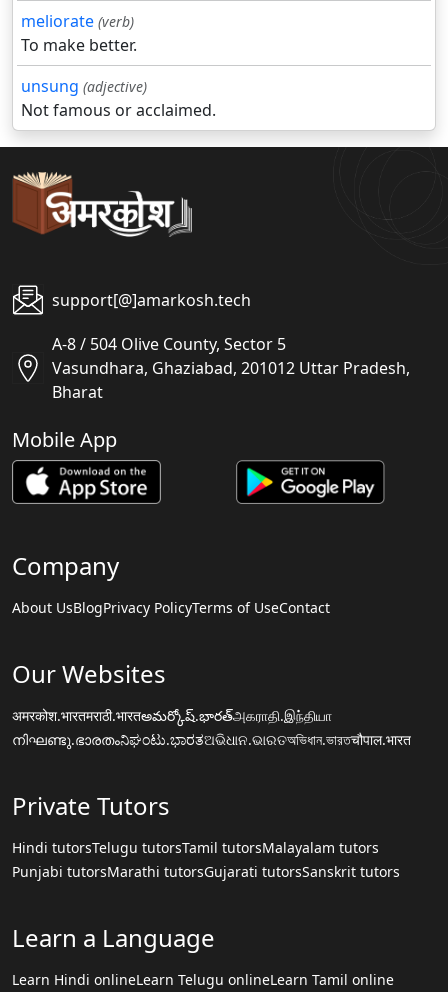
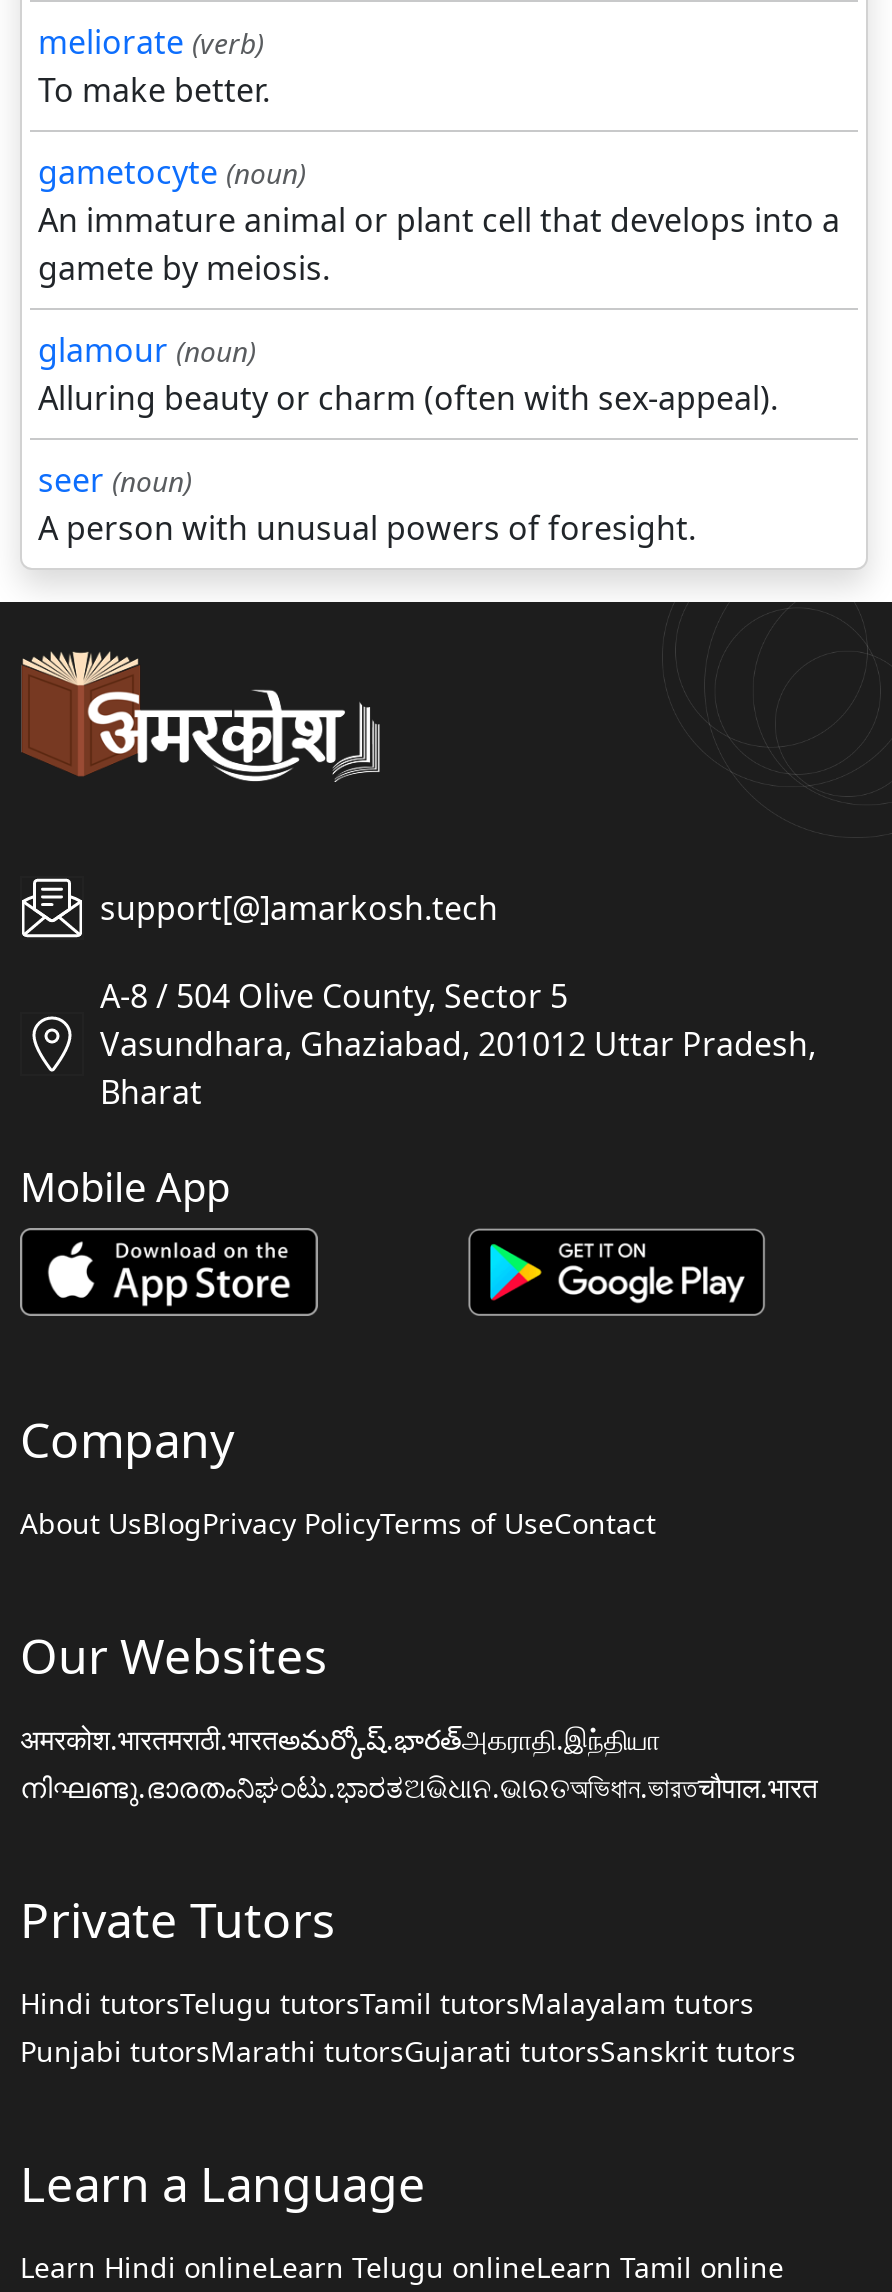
- unsung (adjective)
- Not famous or acclaimed.
+ gametocyte (noun)
+ An immature animal or plant cell that develops into a
+ gamete by meiosis.
+ glamour (noun)
+ Alluring beauty or charm (often with sex-appeal).
+ seer (noun)
+ A person with unusual powers of foresight.
